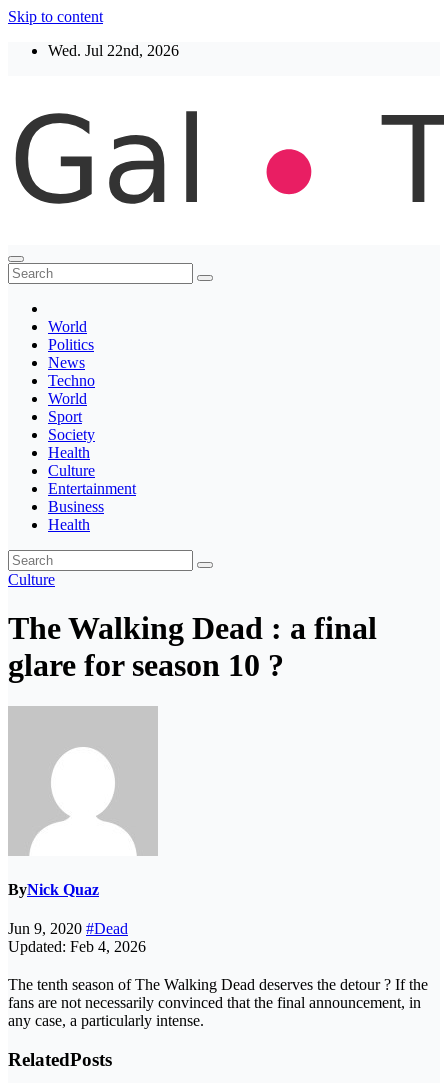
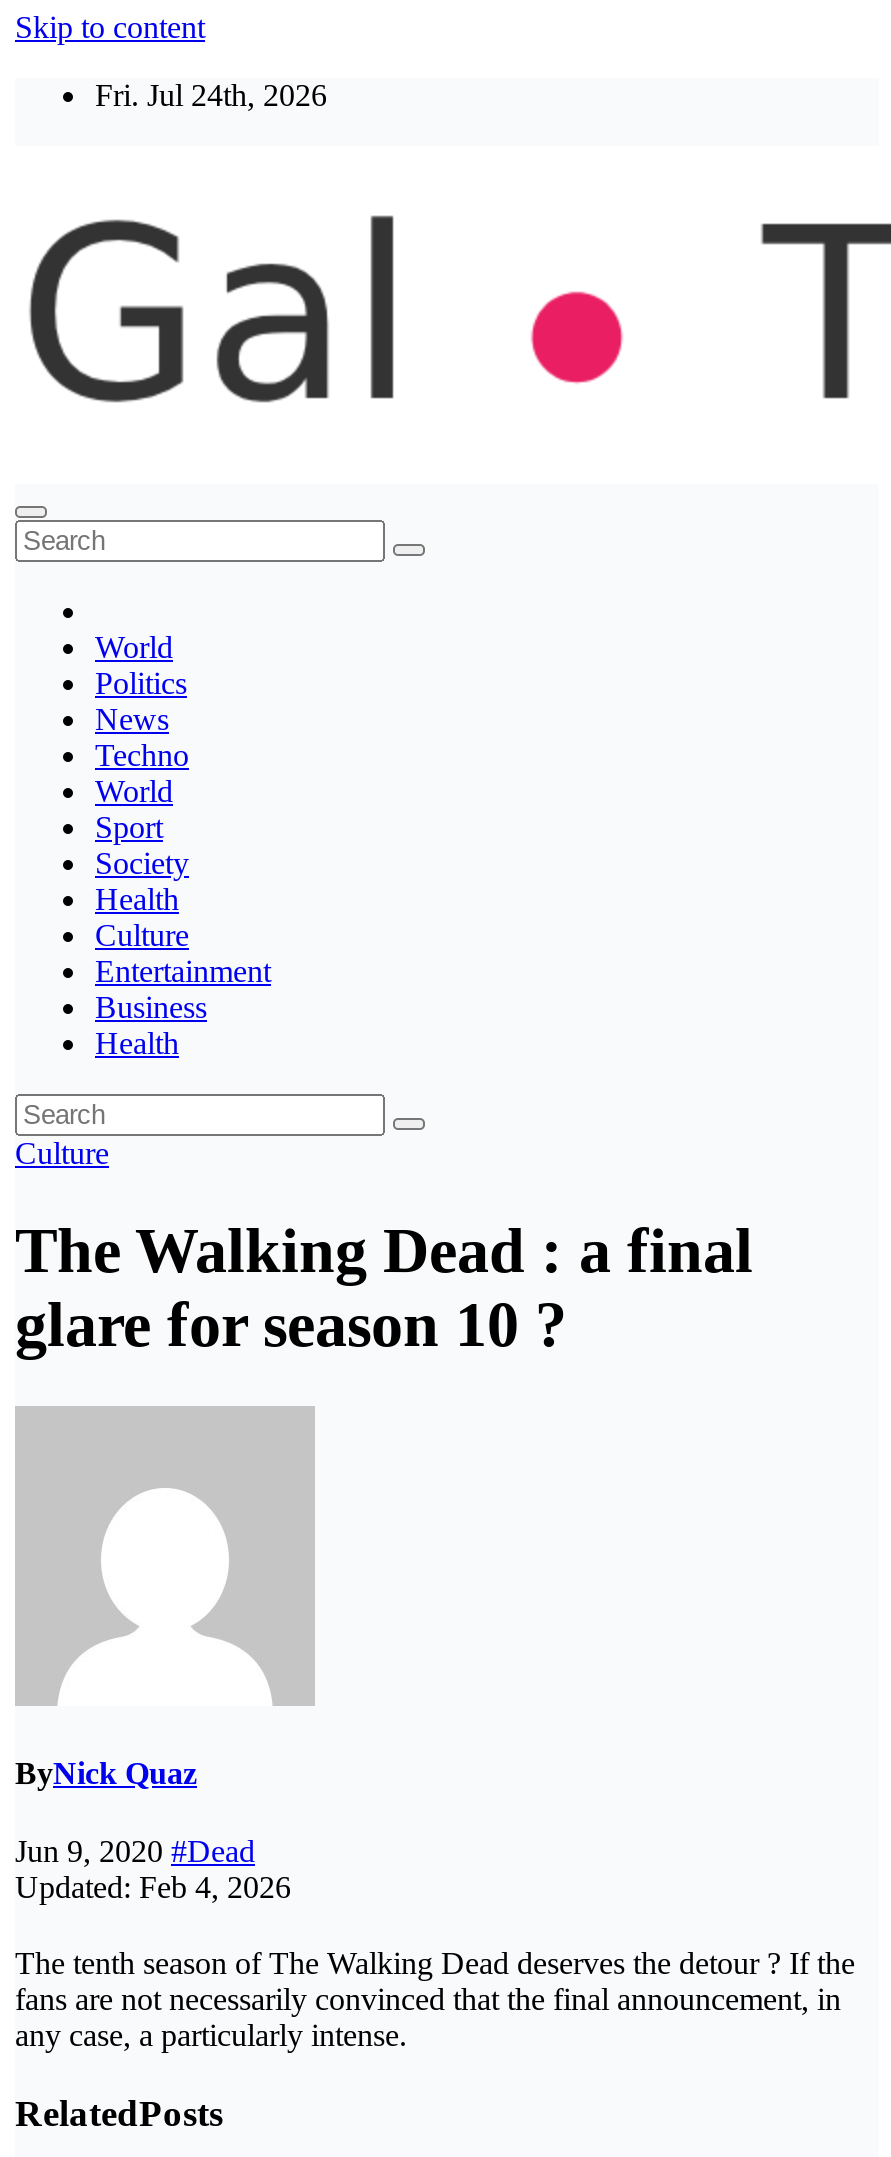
- Wed. Jul 22nd, 2026
+ Fri. Jul 24th, 2026
